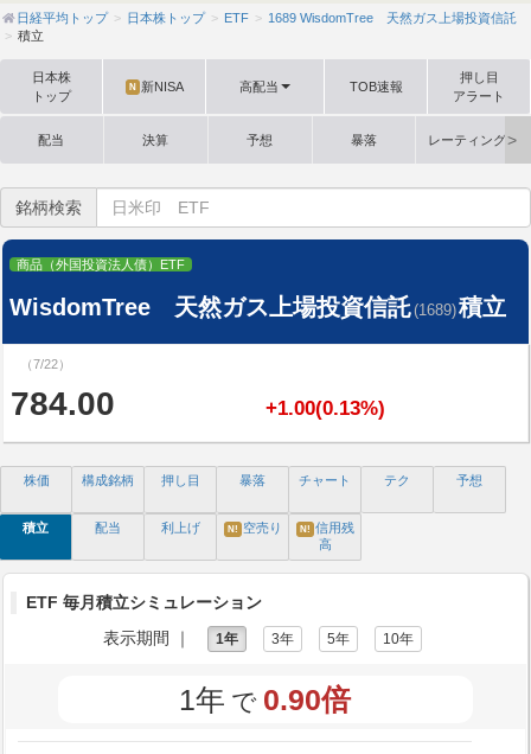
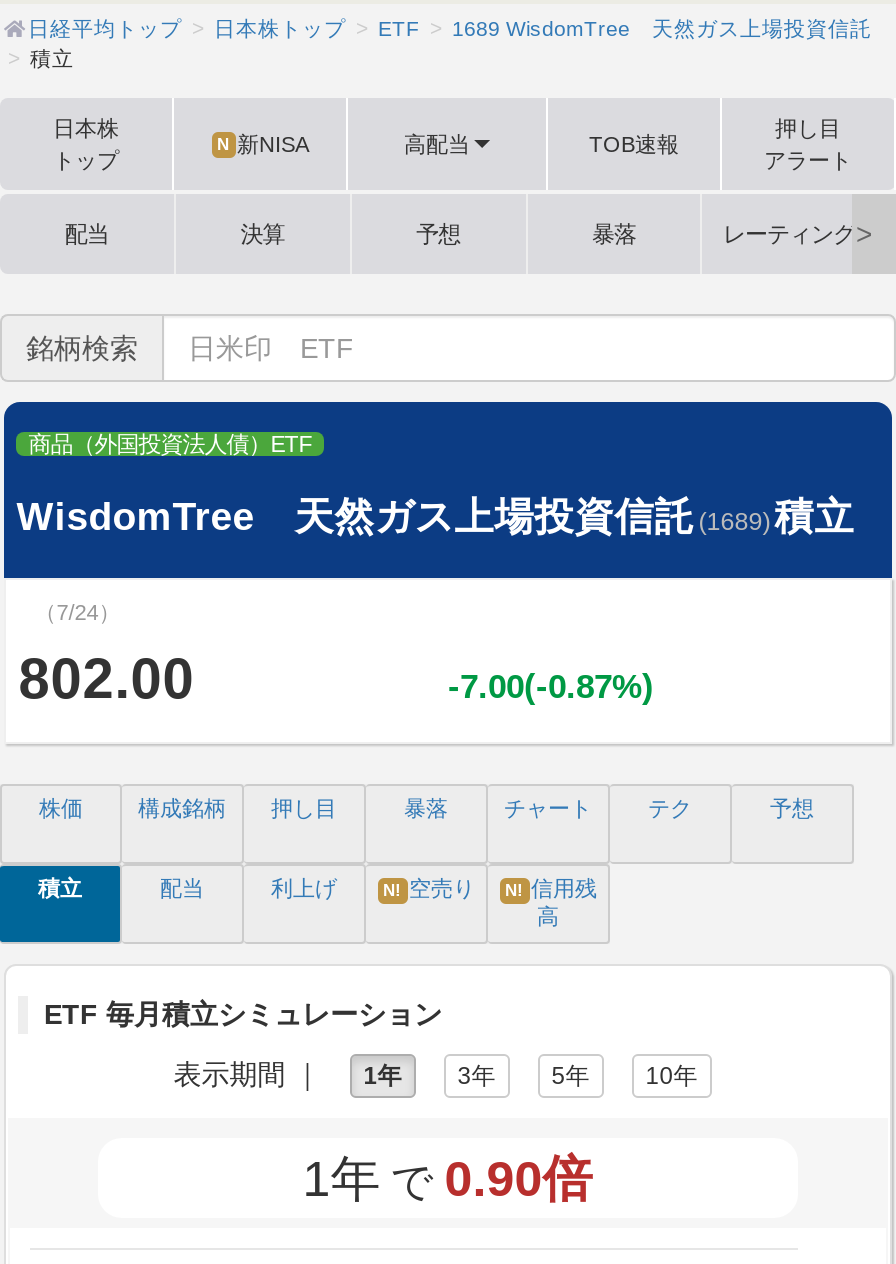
- （7/22）
+ （7/24）

- 784.00
+ 802.00

- +1.00(0.13%)
+ -7.00(-0.87%)
